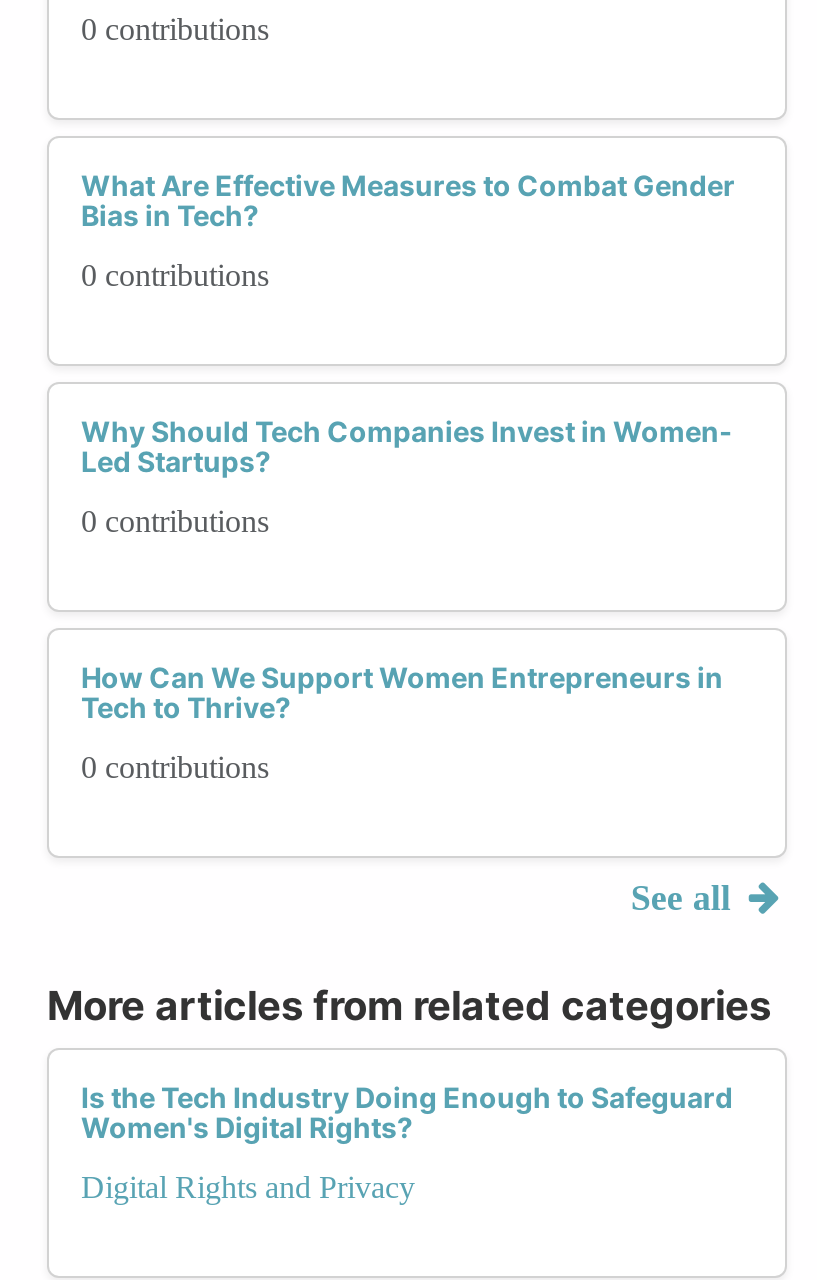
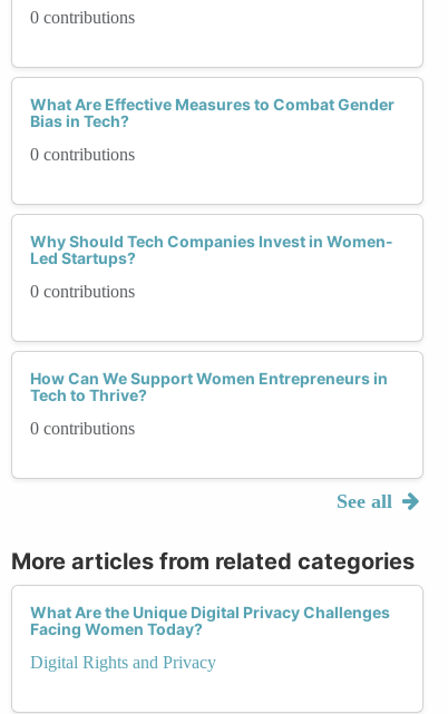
- Is the Tech Industry Doing Enough to Safeguard
- Women's Digital Rights?
+ What Are the Unique Digital Privacy Challenges
+ Facing Women Today?
